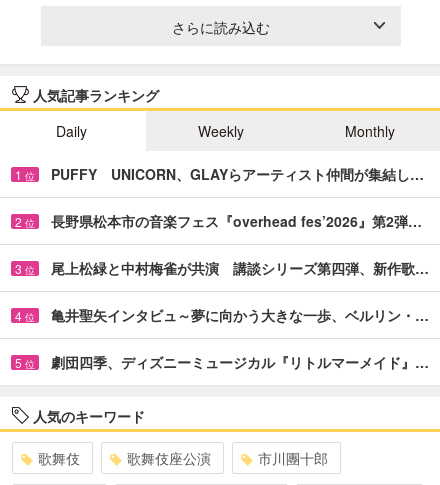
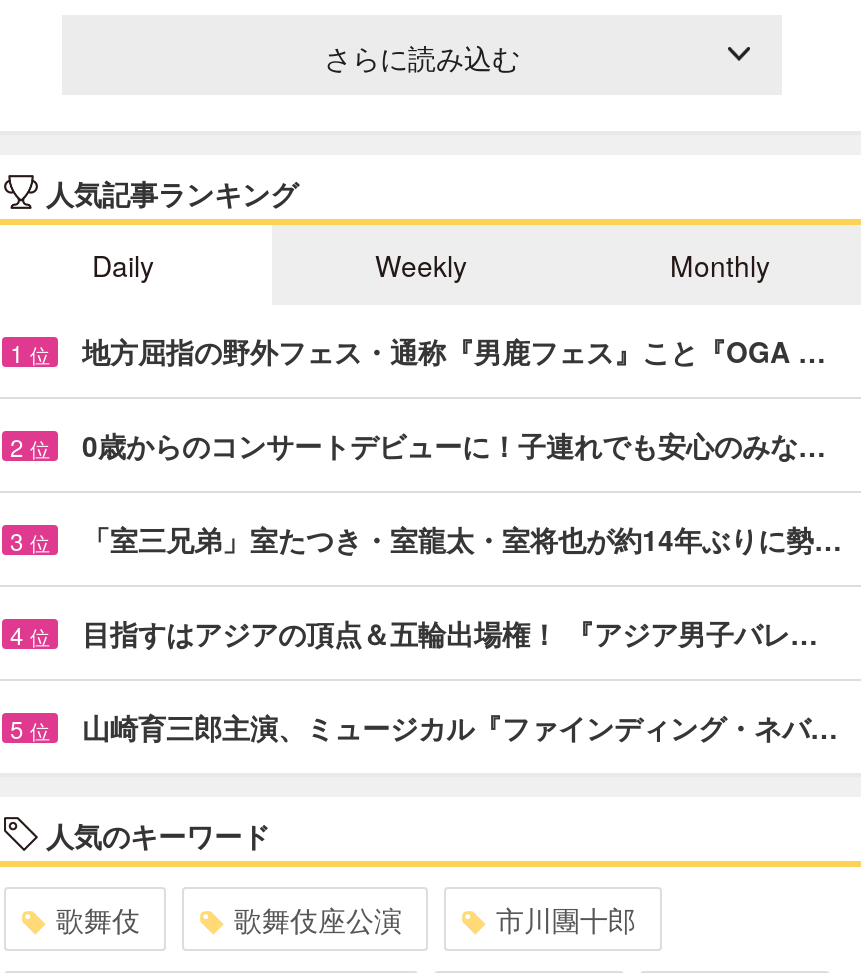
- PUFFY UNICORN、GLAYらアーティスト仲間が集結し…
+ 地方屈指の野外フェス・通称『男鹿フェス』こと『OGA …

- 長野県松本市の音楽フェス『overhead fes’2026』第2弾…
+ 0歳からのコンサートデビューに！子連れでも安心のみな…

- 尾上松緑と中村梅雀が共演 講談シリーズ第四弾、新作歌…
+ 「室三兄弟」室たつき・室龍太・室将也が約14年ぶりに勢…

- 亀井聖矢インタビュ～夢に向かう大きな一歩、ベルリン・…
+ 目指すはアジアの頂点＆五輪出場権！ 『アジア男子バレ…

- 劇団四季、ディズニーミュージカル『リトルマーメイド』…
+ 山崎育三郎主演、ミュージカル『ファインディング・ネバ…
